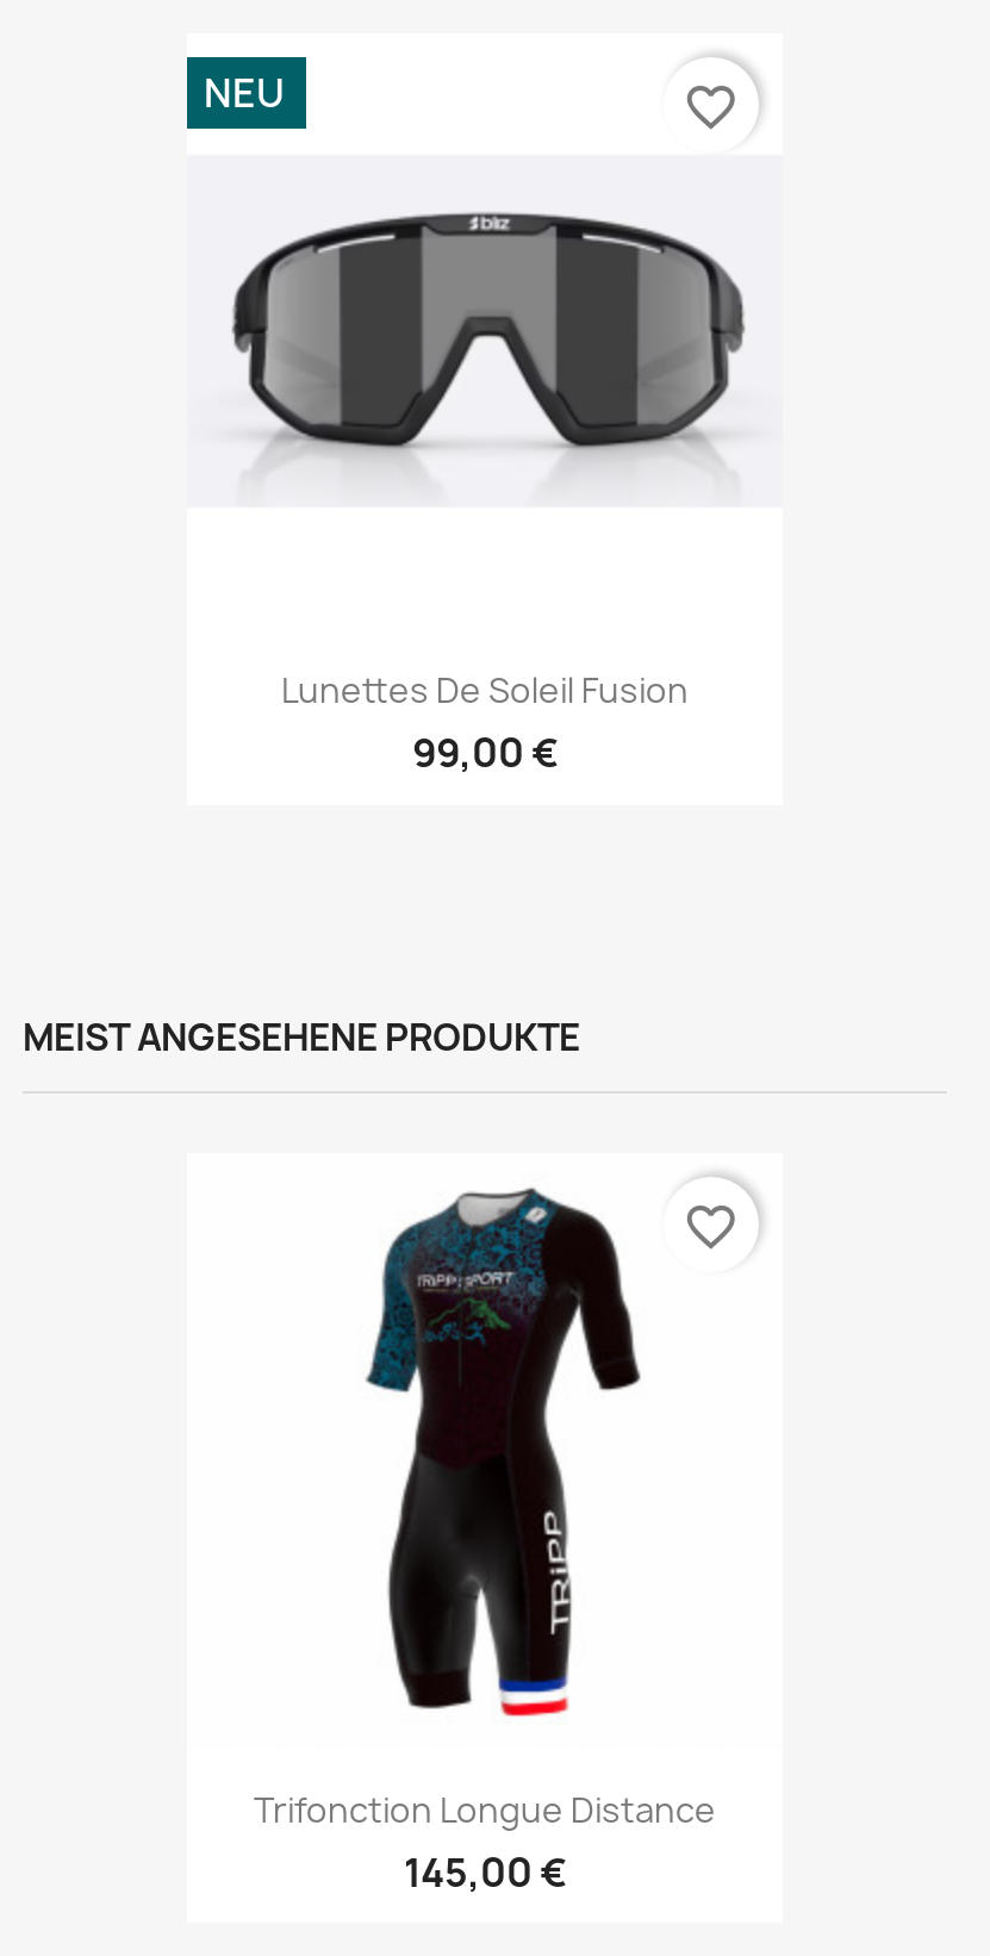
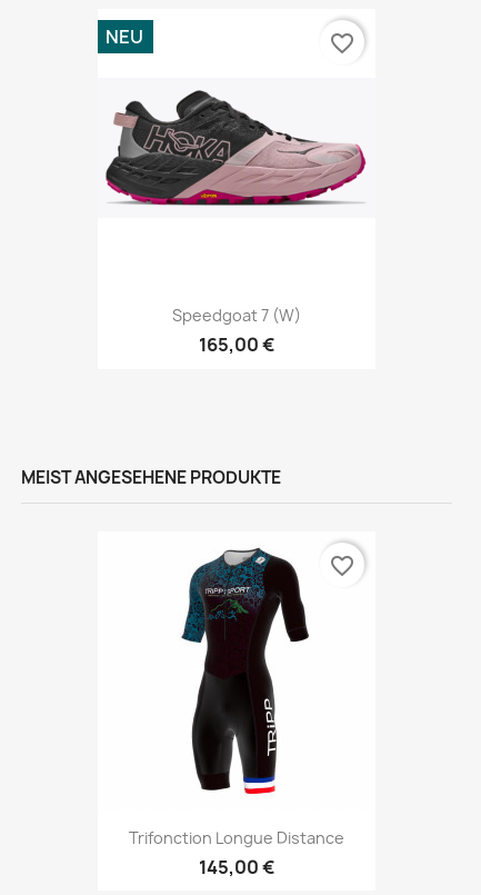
- [image]
+ [image]

- Lunettes De Soleil Fusion
- 99,00 €
+ Speedgoat 7 (W)
+ 165,00 €
